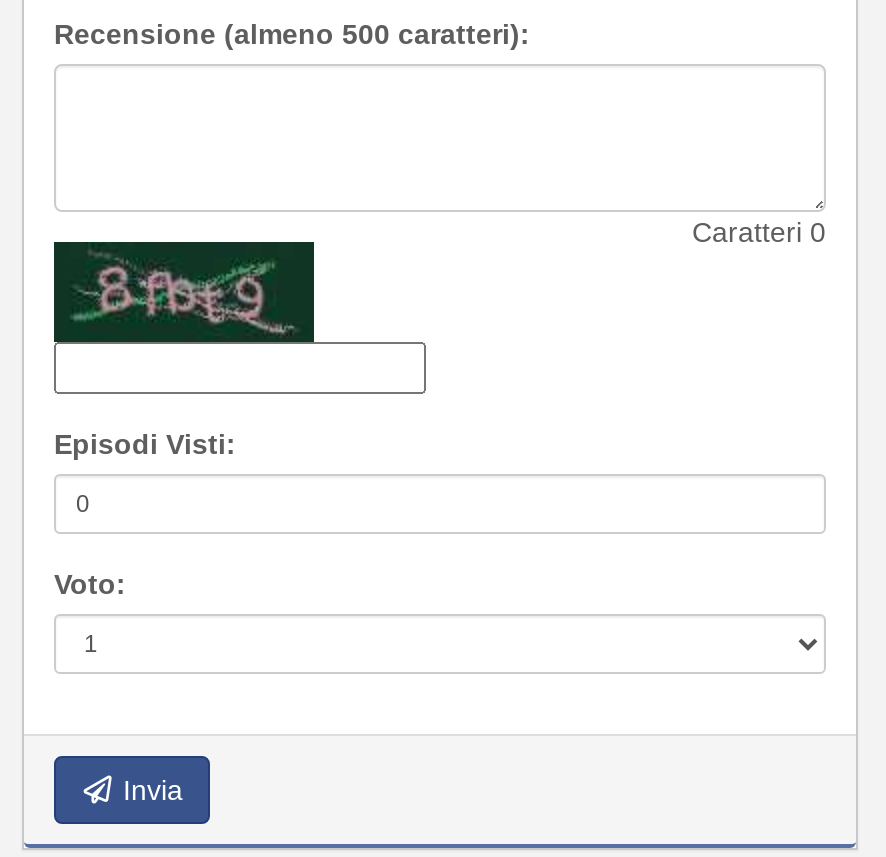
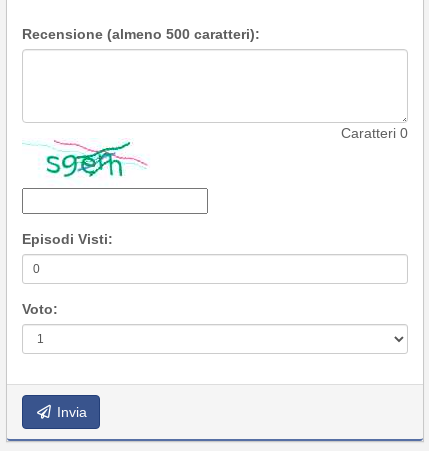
- [image]
+ [image]
